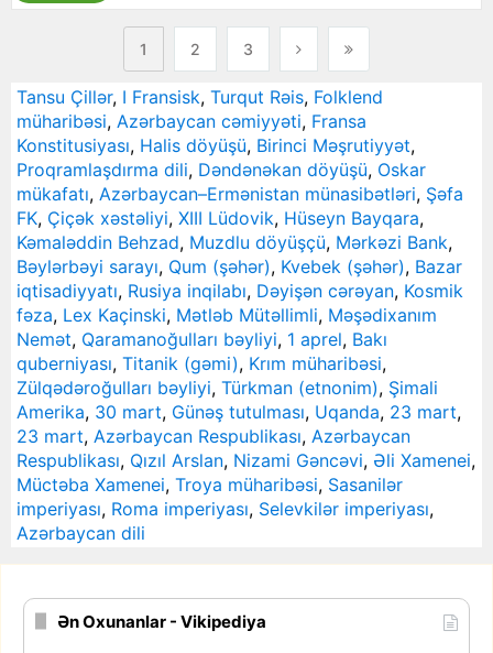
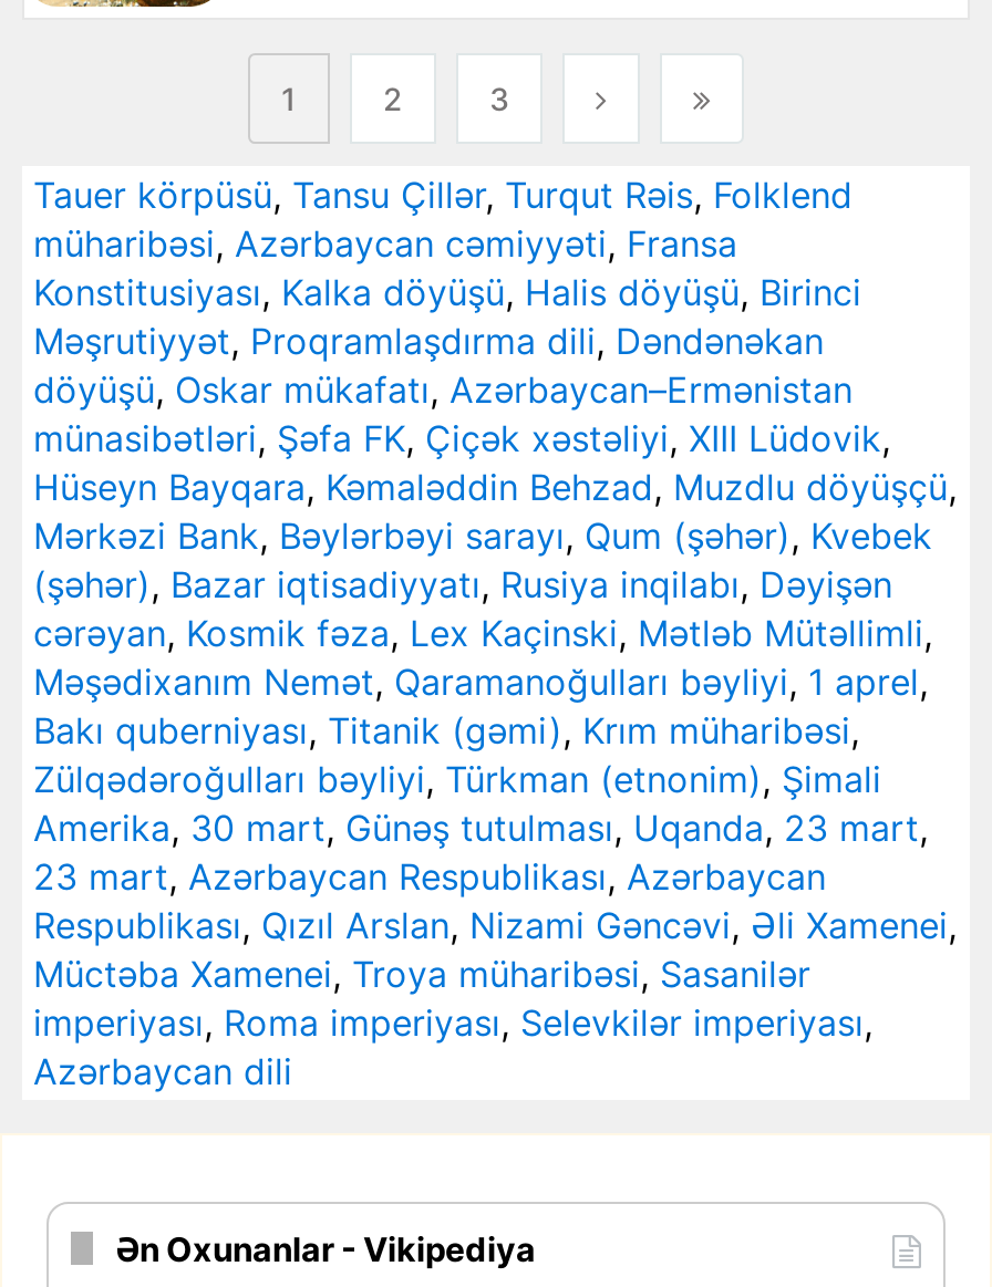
- Tansu Çillər, I Fransisk, Turqut Rəis, Folklend
+ Tauer körpüsü, Tansu Çillər, Turqut Rəis, Folklend

- Konstitusiyası, Halis döyüşü, Birinci Məşrutiyyət,
- Proqramlaşdırma dili, Dəndənəkan döyüşü, Oskar
- mükafatı, Azərbaycan–Ermənistan münasibətləri, Şəfa
- FK, Çiçək xəstəliyi, XIII Lüdovik, Hüseyn Bayqara,
- Kəmaləddin Behzad, Muzdlu döyüşçü, Mərkəzi Bank,
- Bəylərbəyi sarayı, Qum (şəhər), Kvebek (şəhər), Bazar
- iqtisadiyyatı, Rusiya inqilabı, Dəyişən cərəyan, Kosmik
- fəza, Lex Kaçinski, Mətləb Mütəllimli, Məşədixanım
- Nemət, Qaramanoğulları bəyliyi, 1 aprel, Bakı
- quberniyası, Titanik (gəmi), Krım müharibəsi,
+ Konstitusiyası, Kalka döyüşü, Halis döyüşü, Birinci
+ Məşrutiyyət, Proqramlaşdırma dili, Dəndənəkan
+ döyüşü, Oskar mükafatı, Azərbaycan–Ermənistan
+ münasibətləri, Şəfa FK, Çiçək xəstəliyi, XIII Lüdovik,
+ Hüseyn Bayqara, Kəmaləddin Behzad, Muzdlu döyüşçü,
+ Mərkəzi Bank, Bəylərbəyi sarayı, Qum (şəhər), Kvebek
+ (şəhər), Bazar iqtisadiyyatı, Rusiya inqilabı, Dəyişən
+ cərəyan, Kosmik fəza, Lex Kaçinski, Mətləb Mütəllimli,
+ Məşədixanım Nemət, Qaramanoğulları bəyliyi, 1 aprel,
+ Bakı quberniyası, Titanik (gəmi), Krım müharibəsi,
